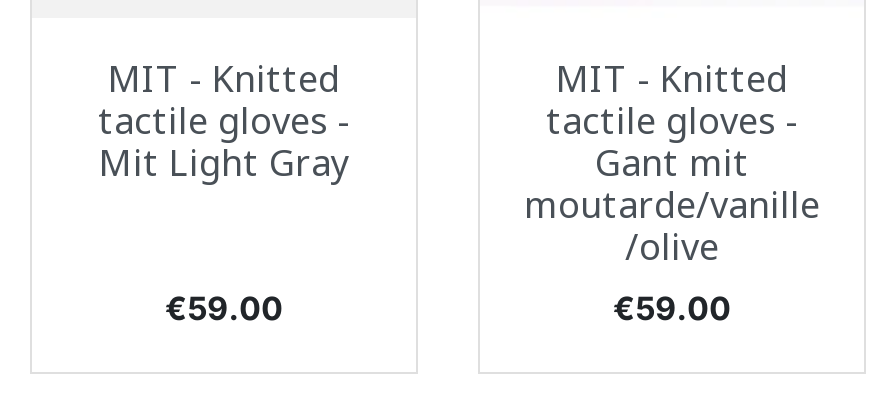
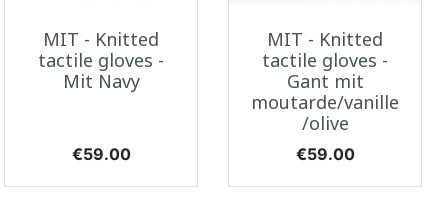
- Mit Light Gray
+ Mit Navy
